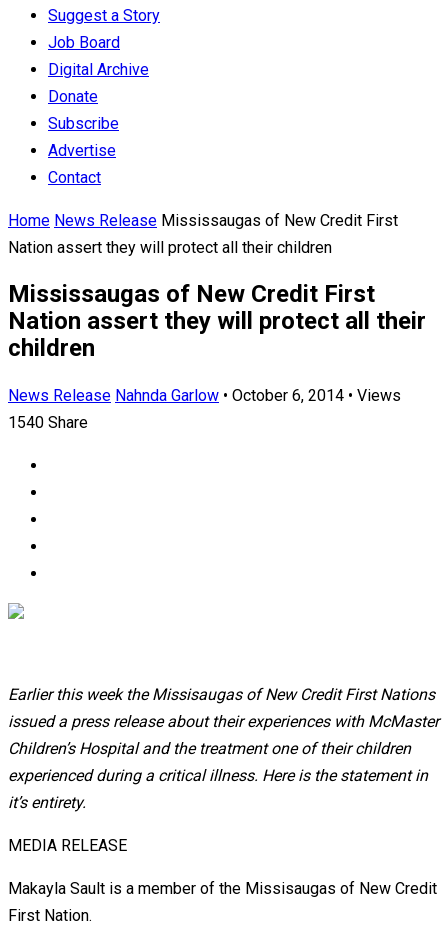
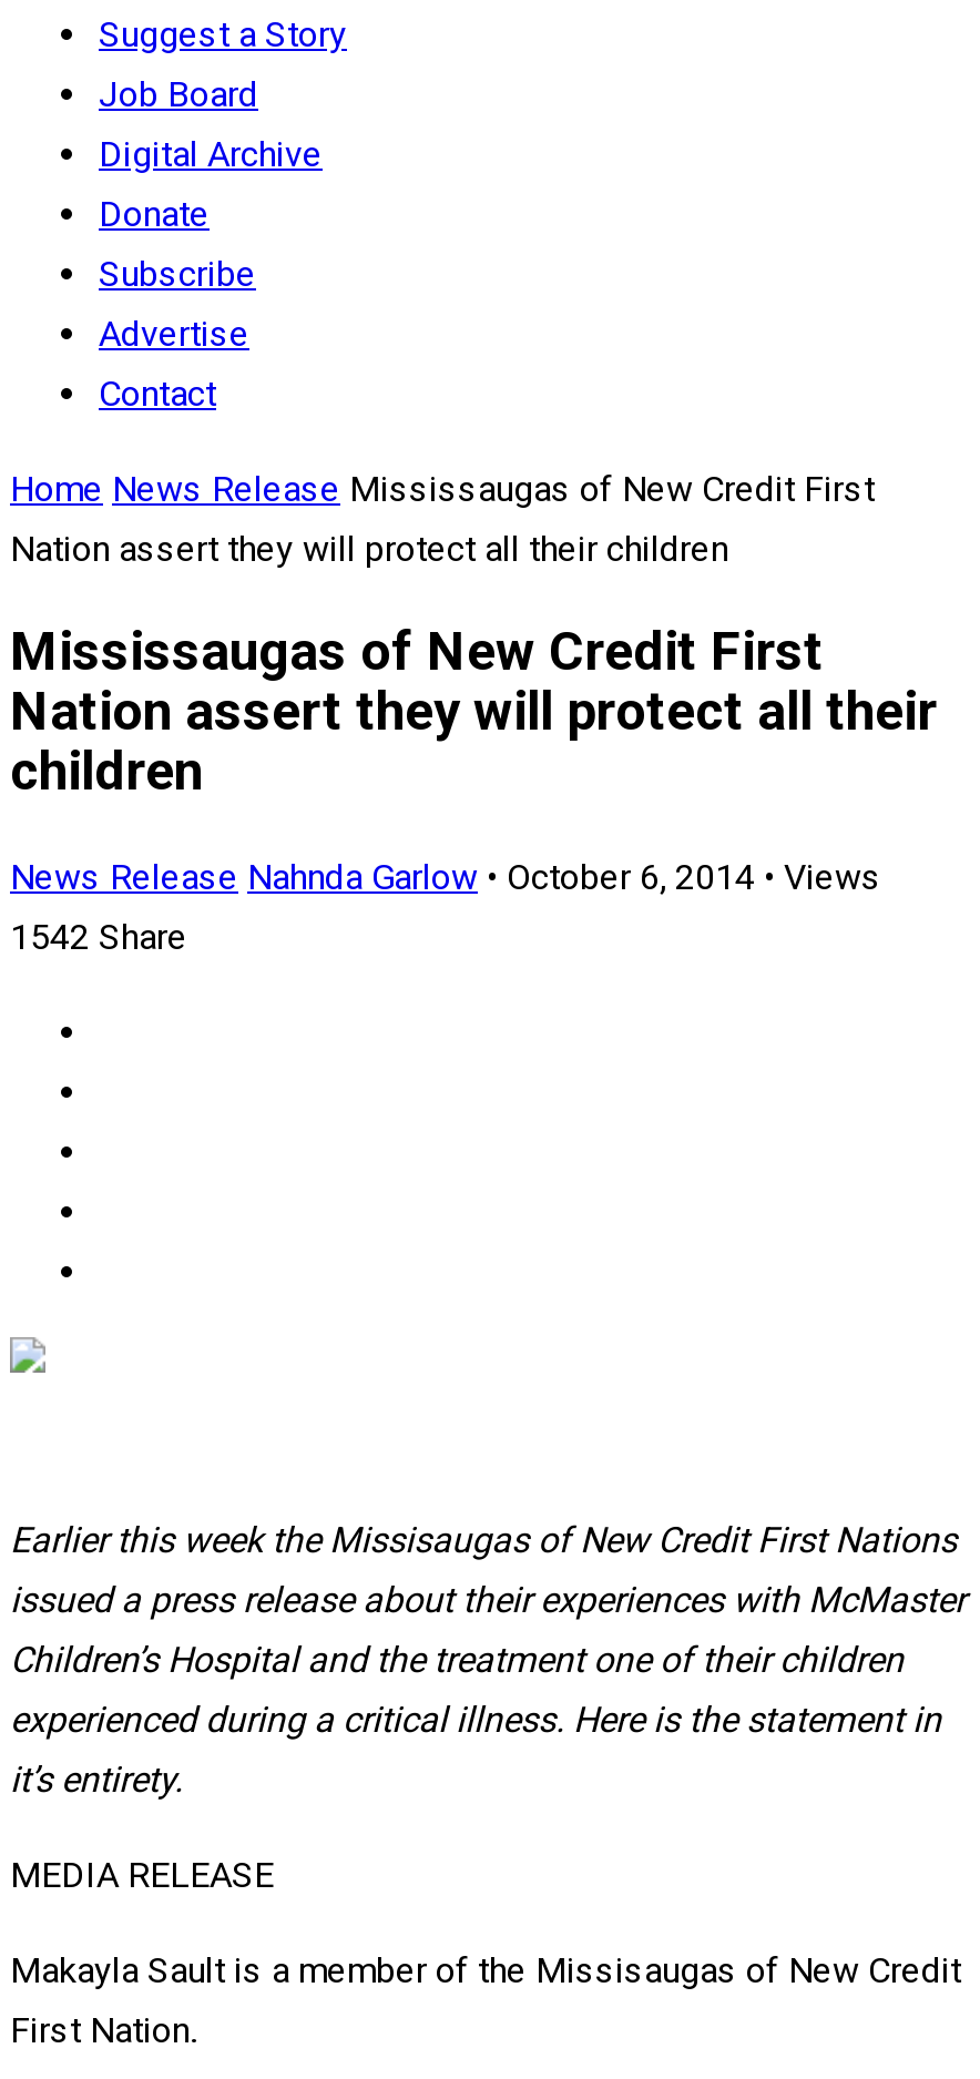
- 1540 Share
+ 1542 Share
